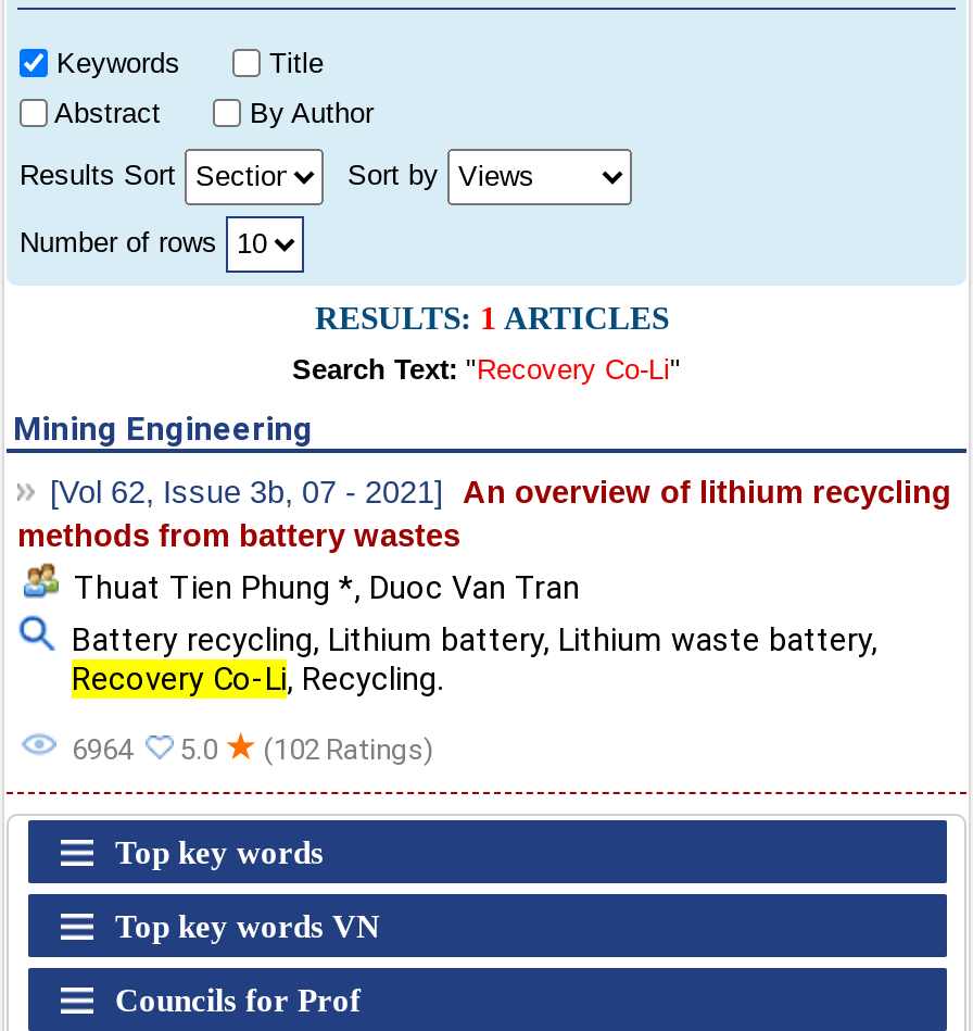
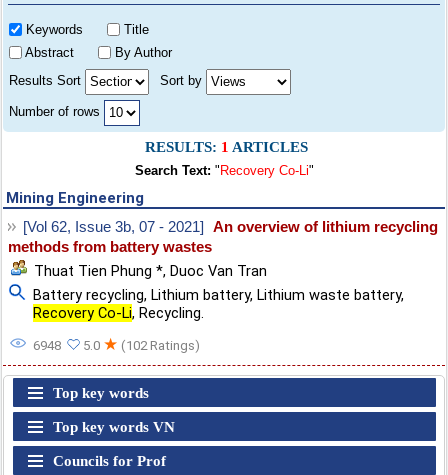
- 6964
+ 6948
